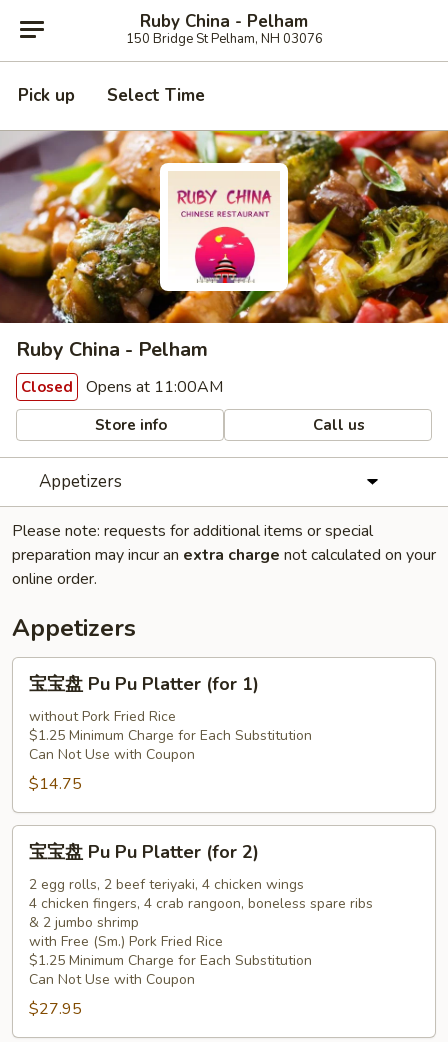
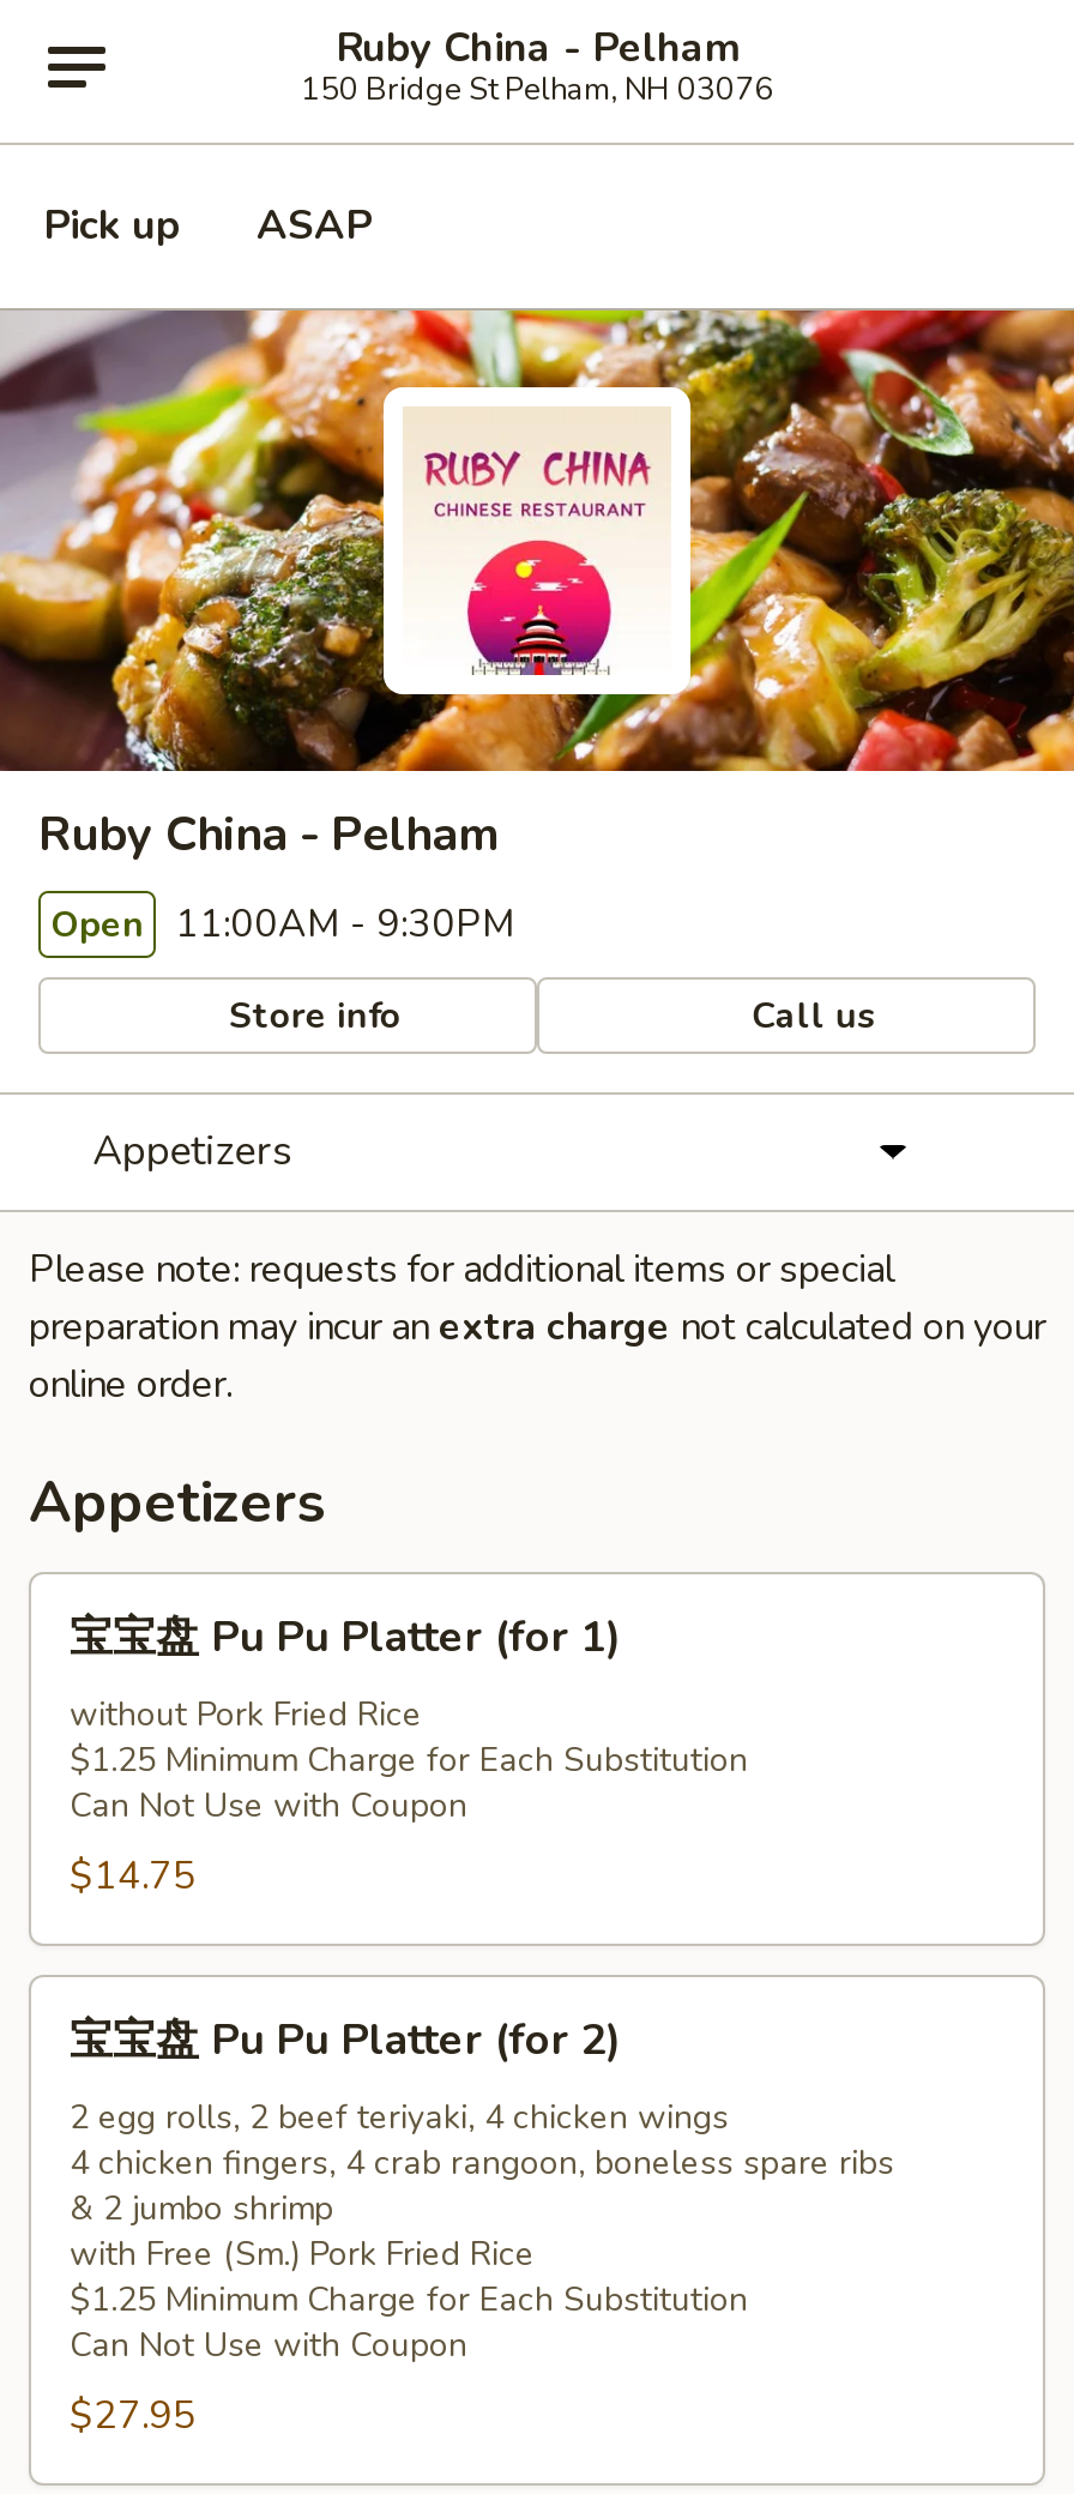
- Select Time
+ ASAP

- Closed Opens at 11:00AM
+ Open 11:00AM - 9:30PM
